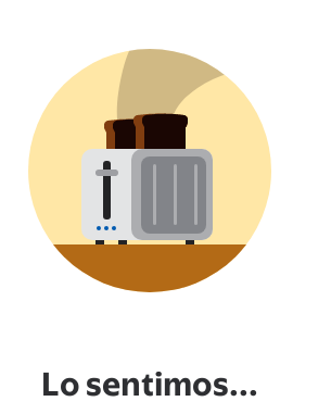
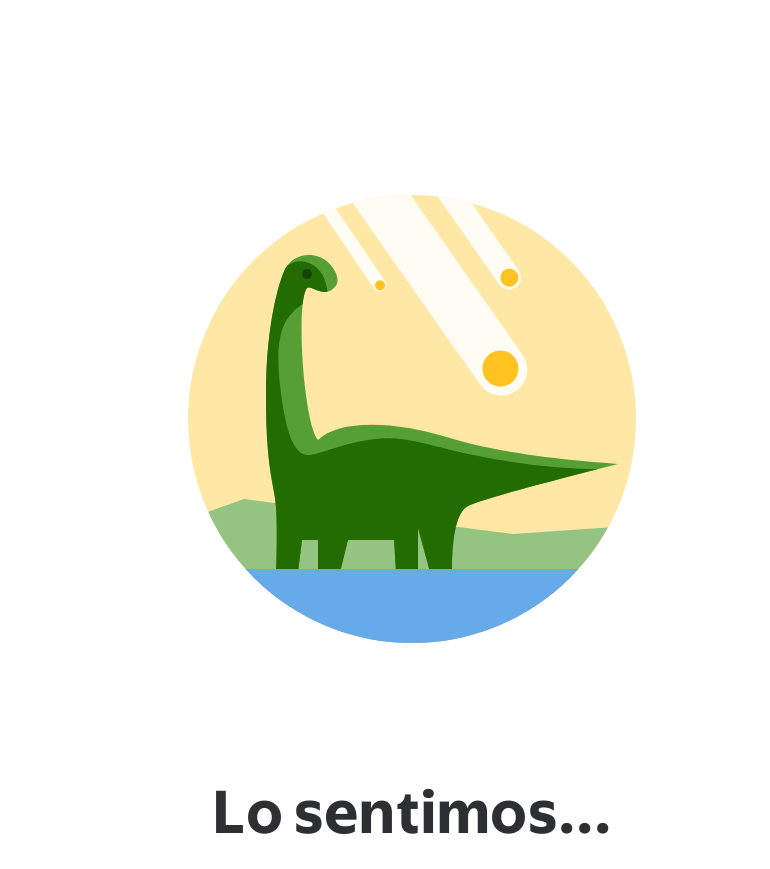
- [image]
+ [image]
